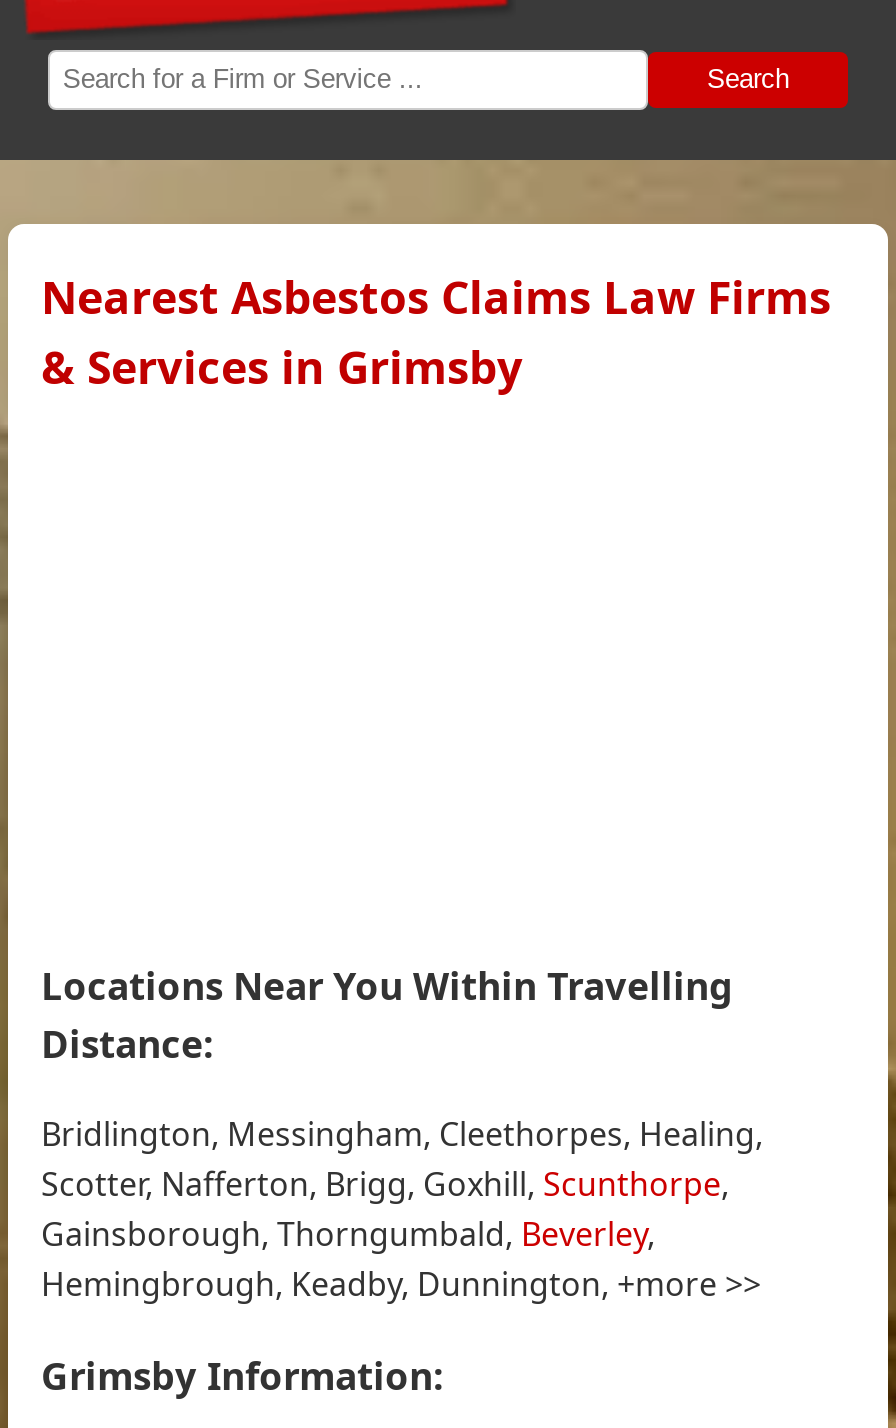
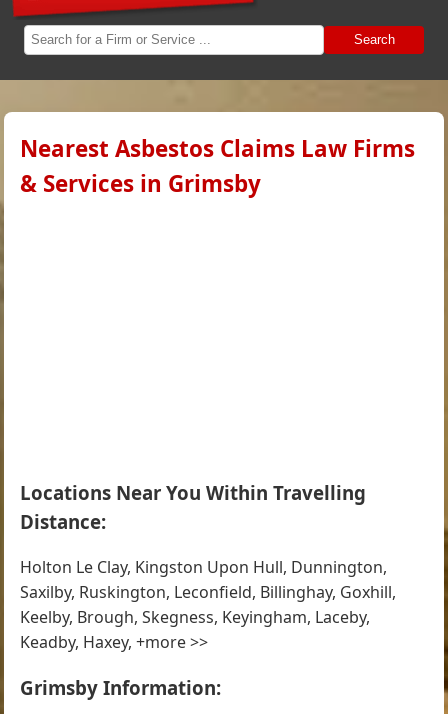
- Bridlington, Messingham, Cleethorpes, Healing,
- Scotter, Nafferton, Brigg, Goxhill, Scunthorpe,
- Gainsborough, Thorngumbald, Beverley,
- Hemingbrough, Keadby, Dunnington, +more >>
+ Holton Le Clay, Kingston Upon Hull, Dunnington,
+ Saxilby, Ruskington, Leconfield, Billinghay, Goxhill,
+ Keelby, Brough, Skegness, Keyingham, Laceby,
+ Keadby, Haxey, +more >>
